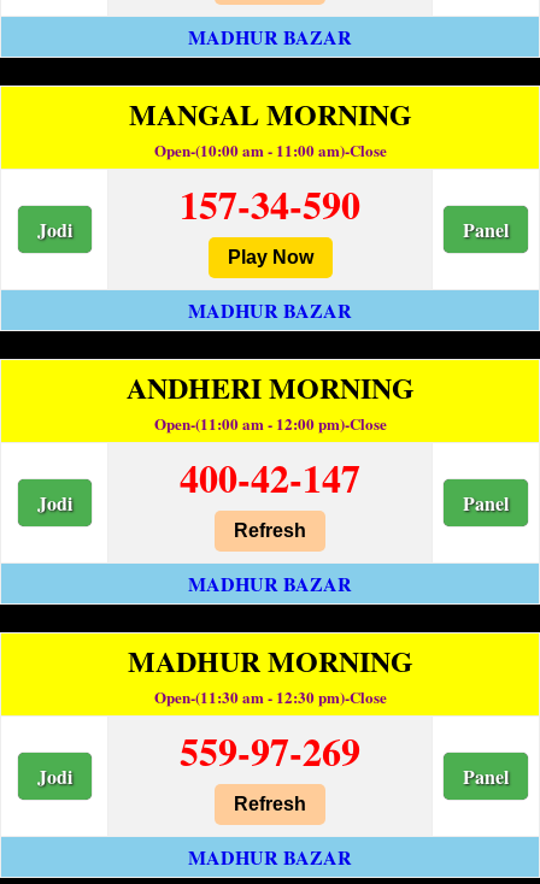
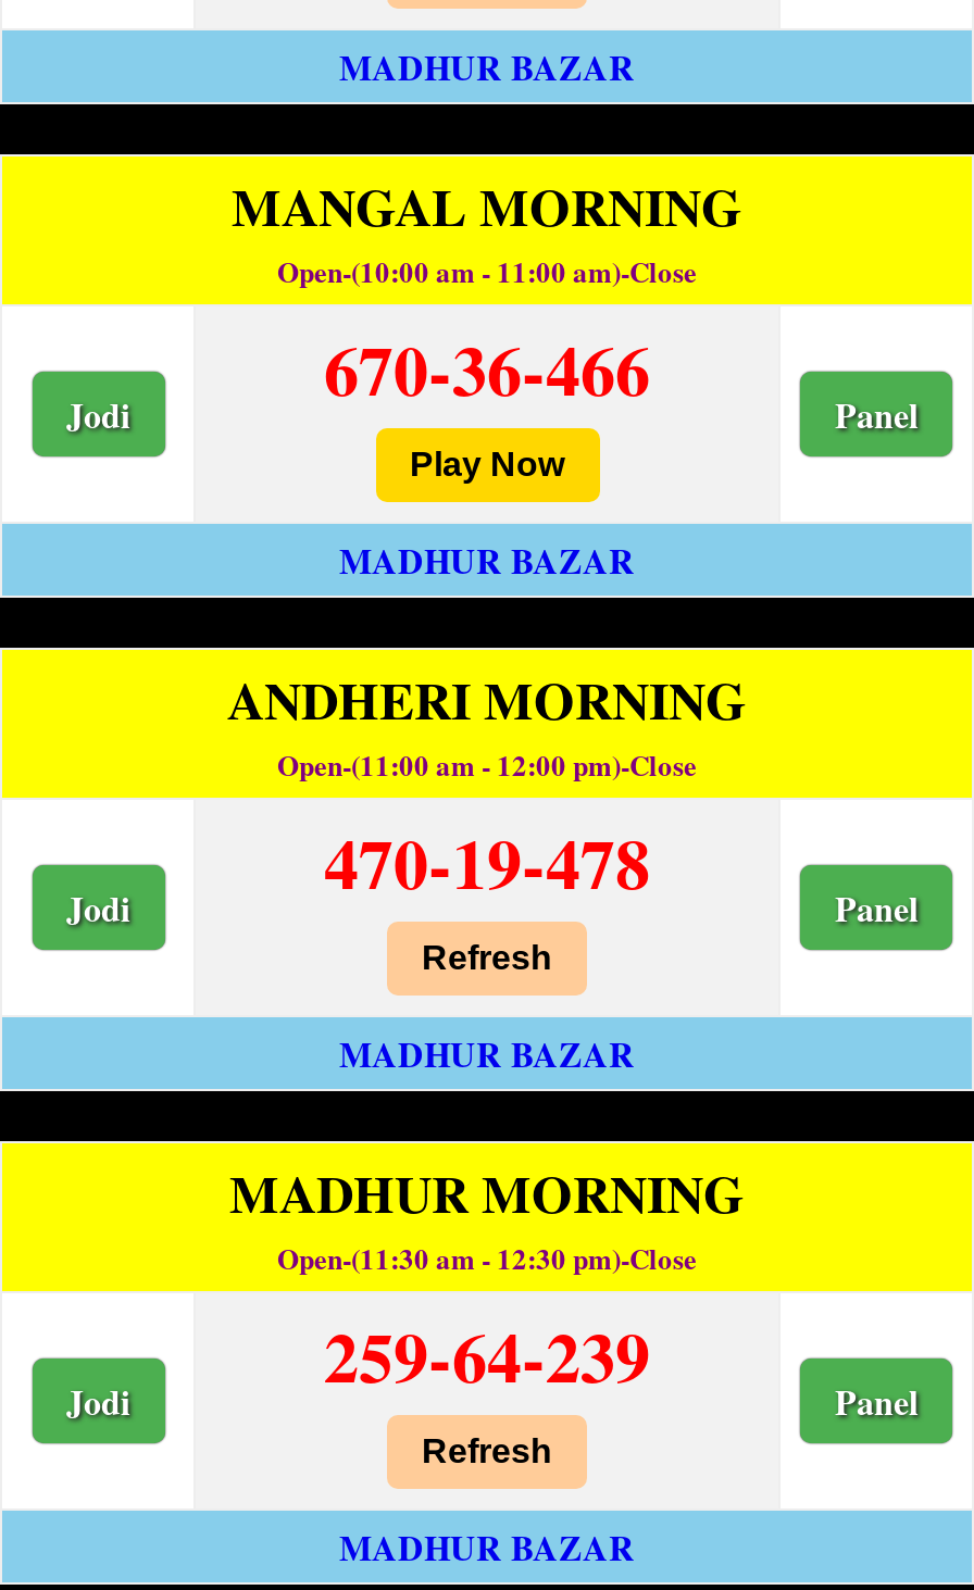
- 157-34-590
+ 670-36-466

- 400-42-147
+ 470-19-478

- 559-97-269
+ 259-64-239
